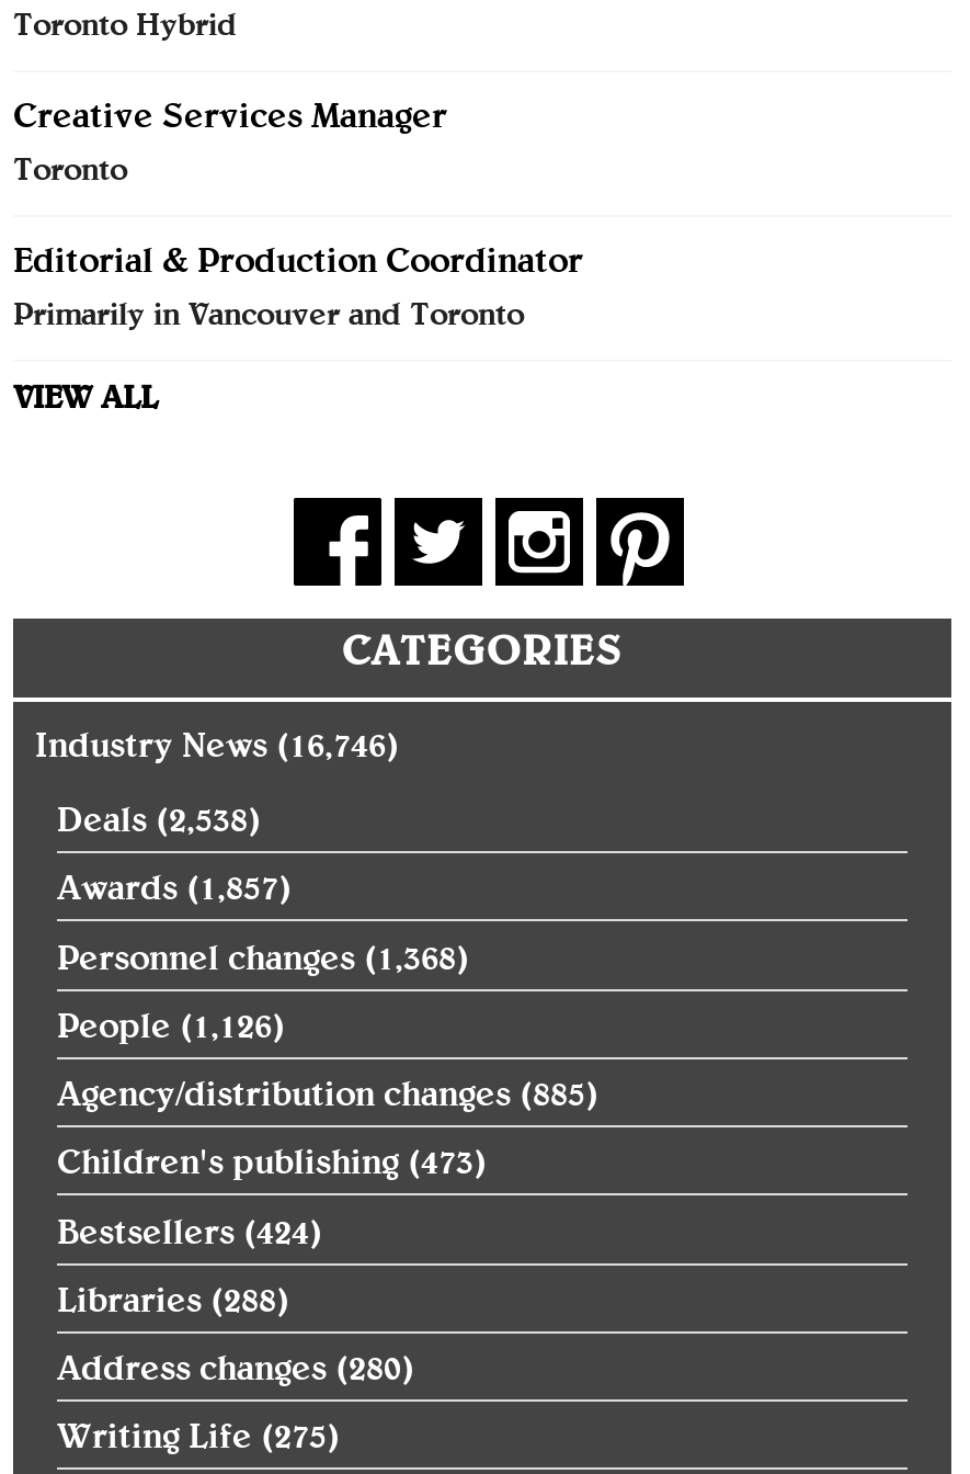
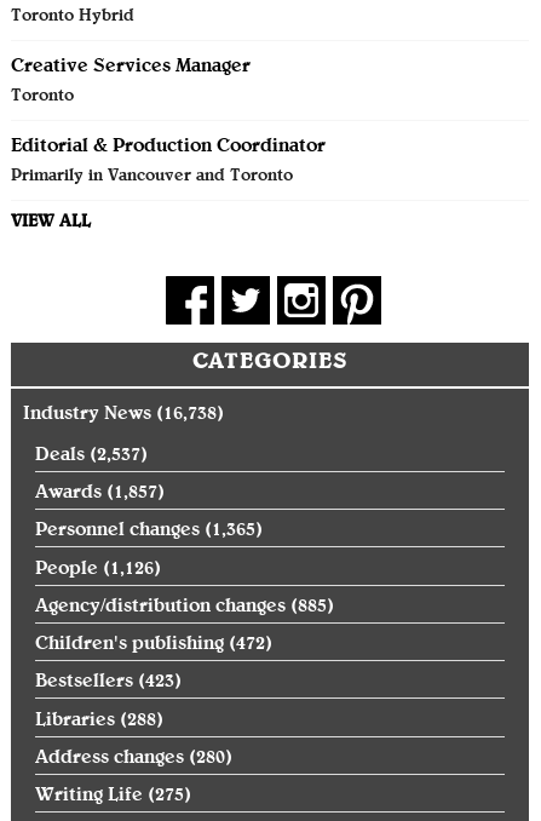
- Industry News (16,746)
+ Industry News (16,738)

- Deals (2,538)
+ Deals (2,537)

- Personnel changes (1,368)
+ Personnel changes (1,365)

- Children's publishing (473)
+ Children's publishing (472)

- Bestsellers (424)
+ Bestsellers (423)
